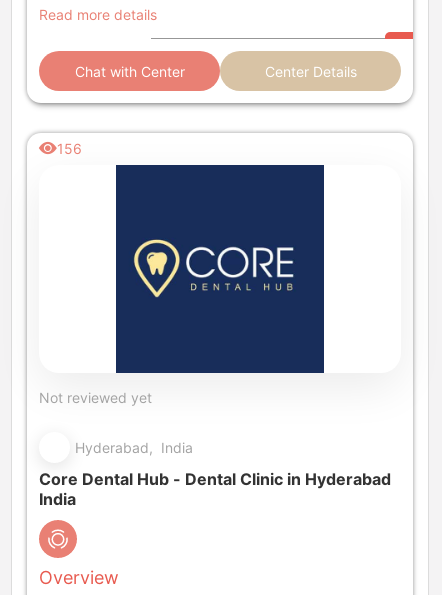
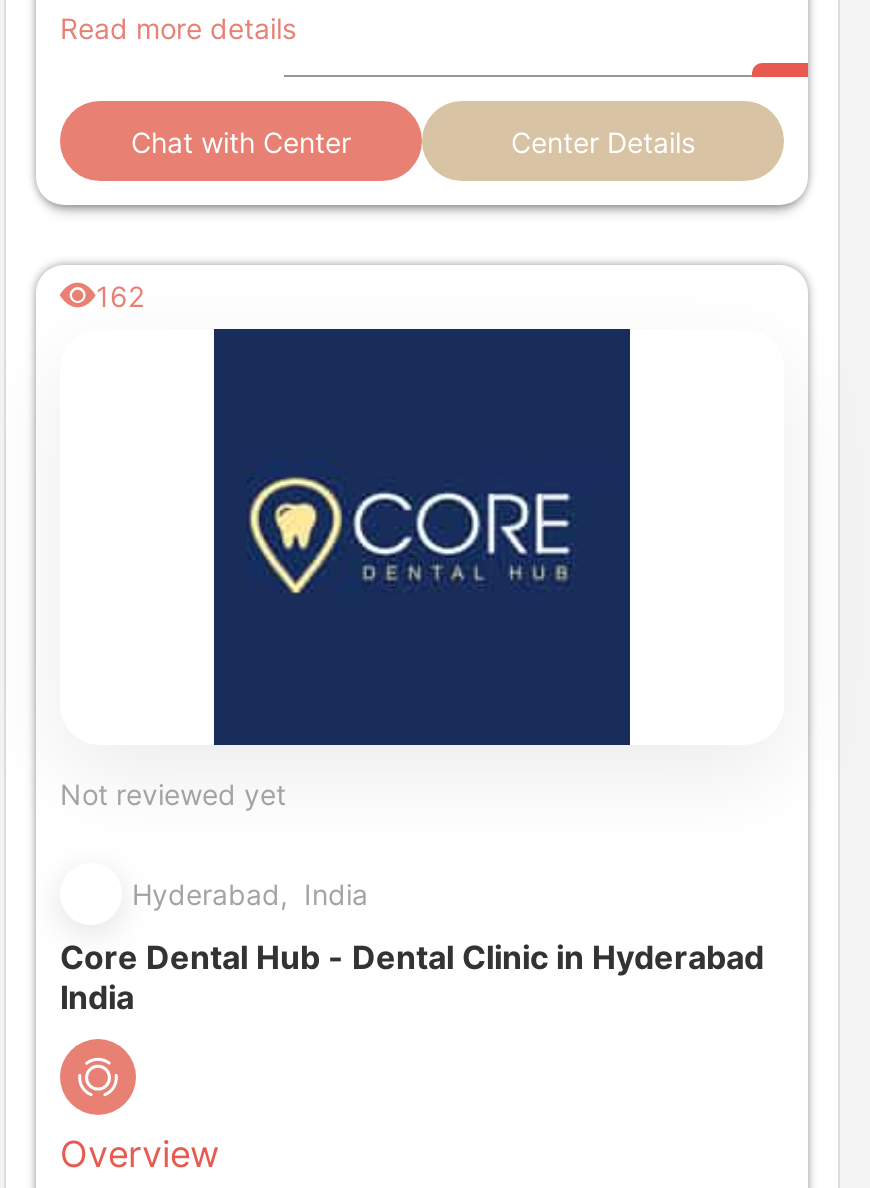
- 156
+ 162
